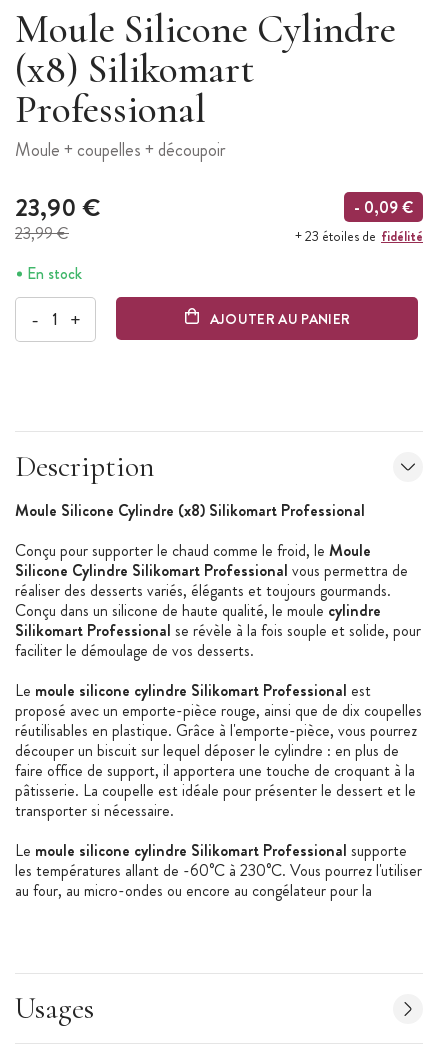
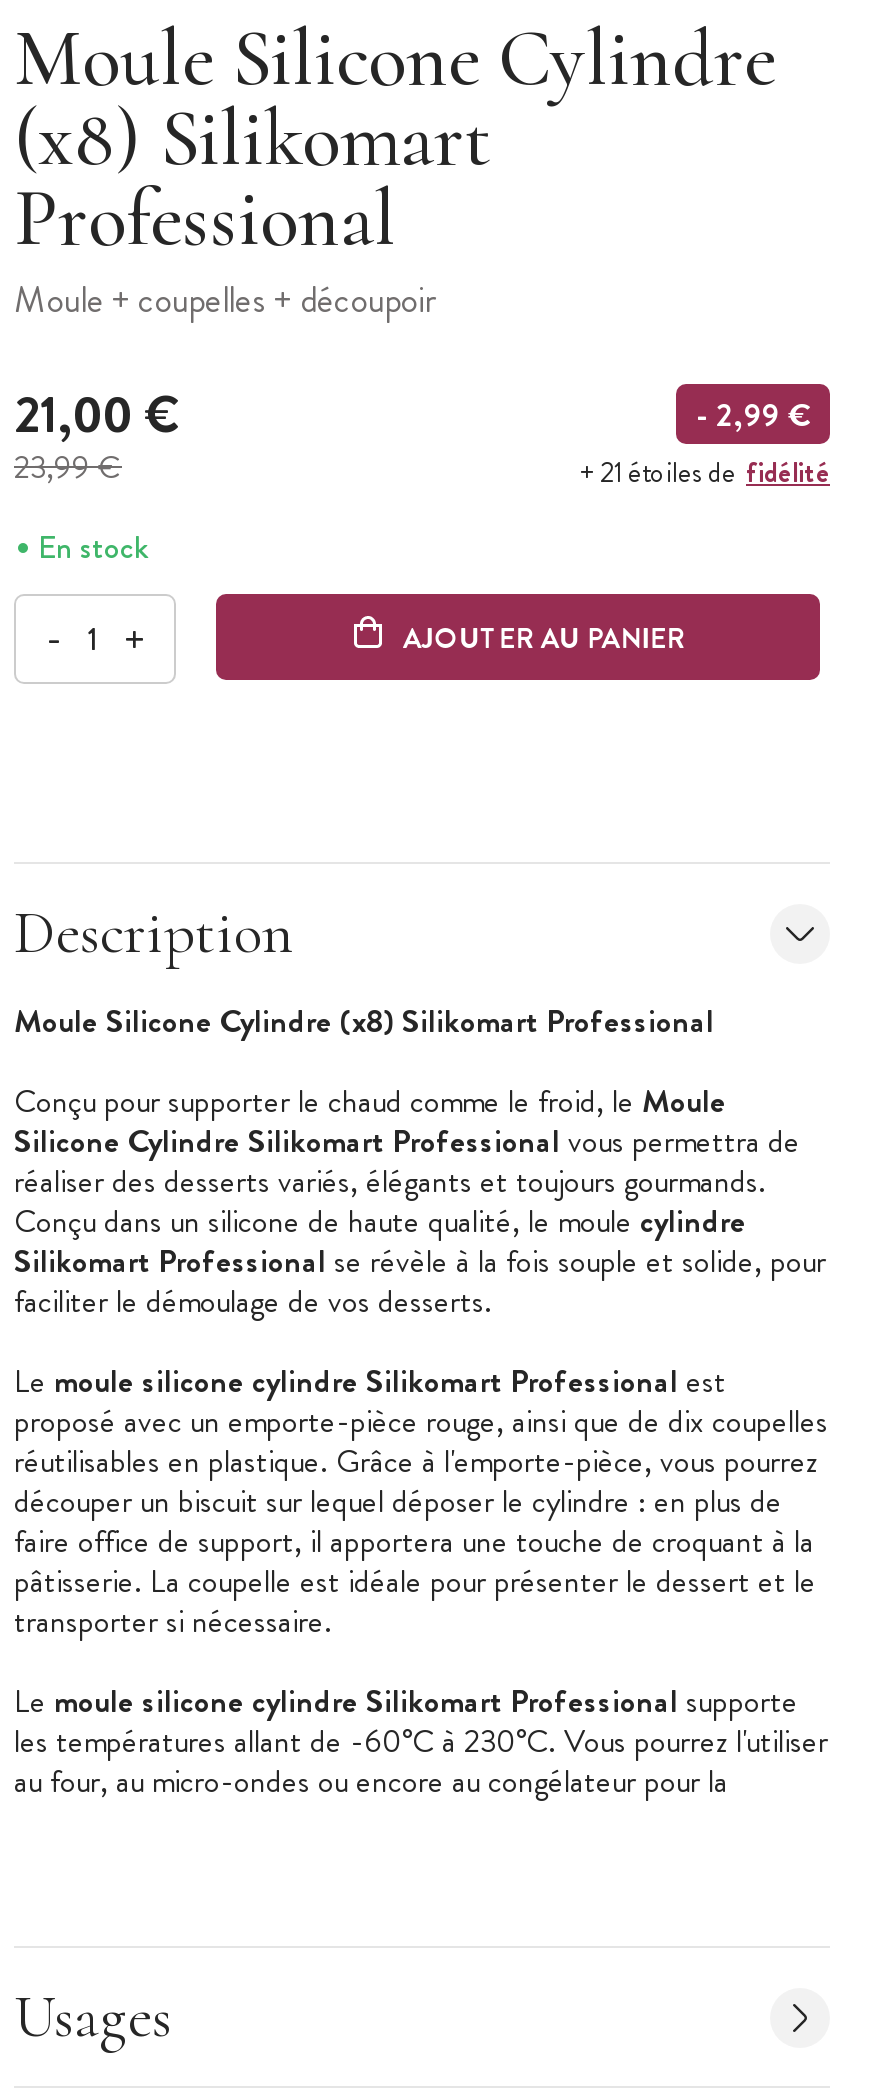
- 23,90 €
+ 21,00 €

- - 0,09 €
+ - 2,99 €

- + 23 étoiles de fidélité
+ + 21 étoiles de fidélité
